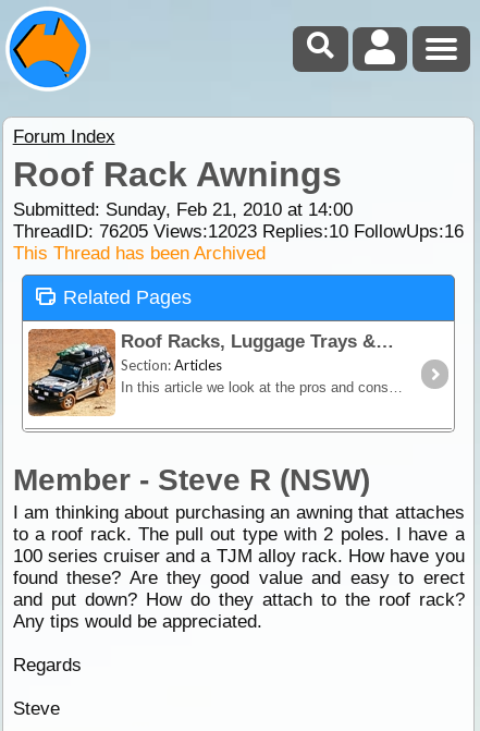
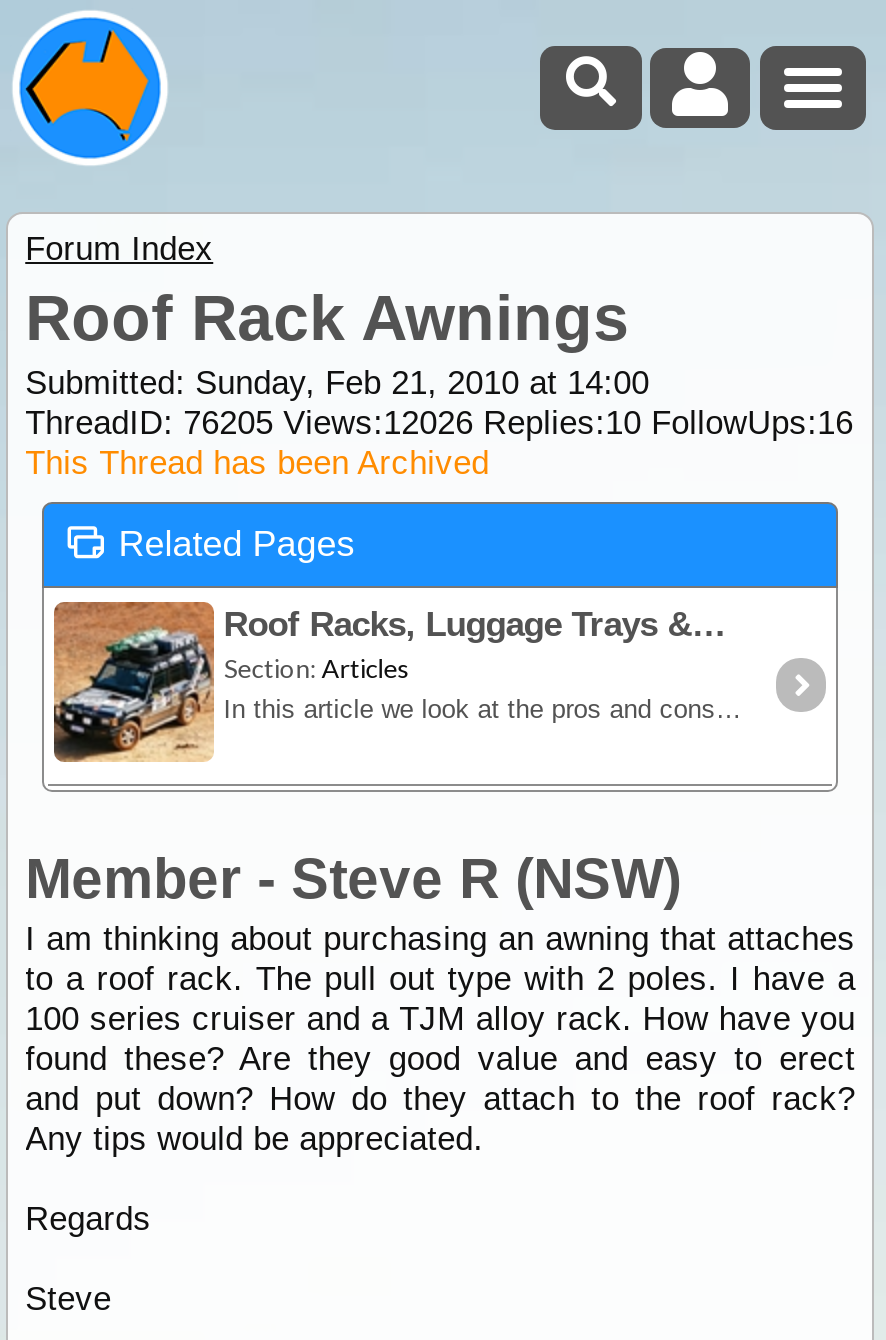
- ThreadID: 76205 Views:12023 Replies:10 FollowUps:16
+ ThreadID: 76205 Views:12026 Replies:10 FollowUps:16
